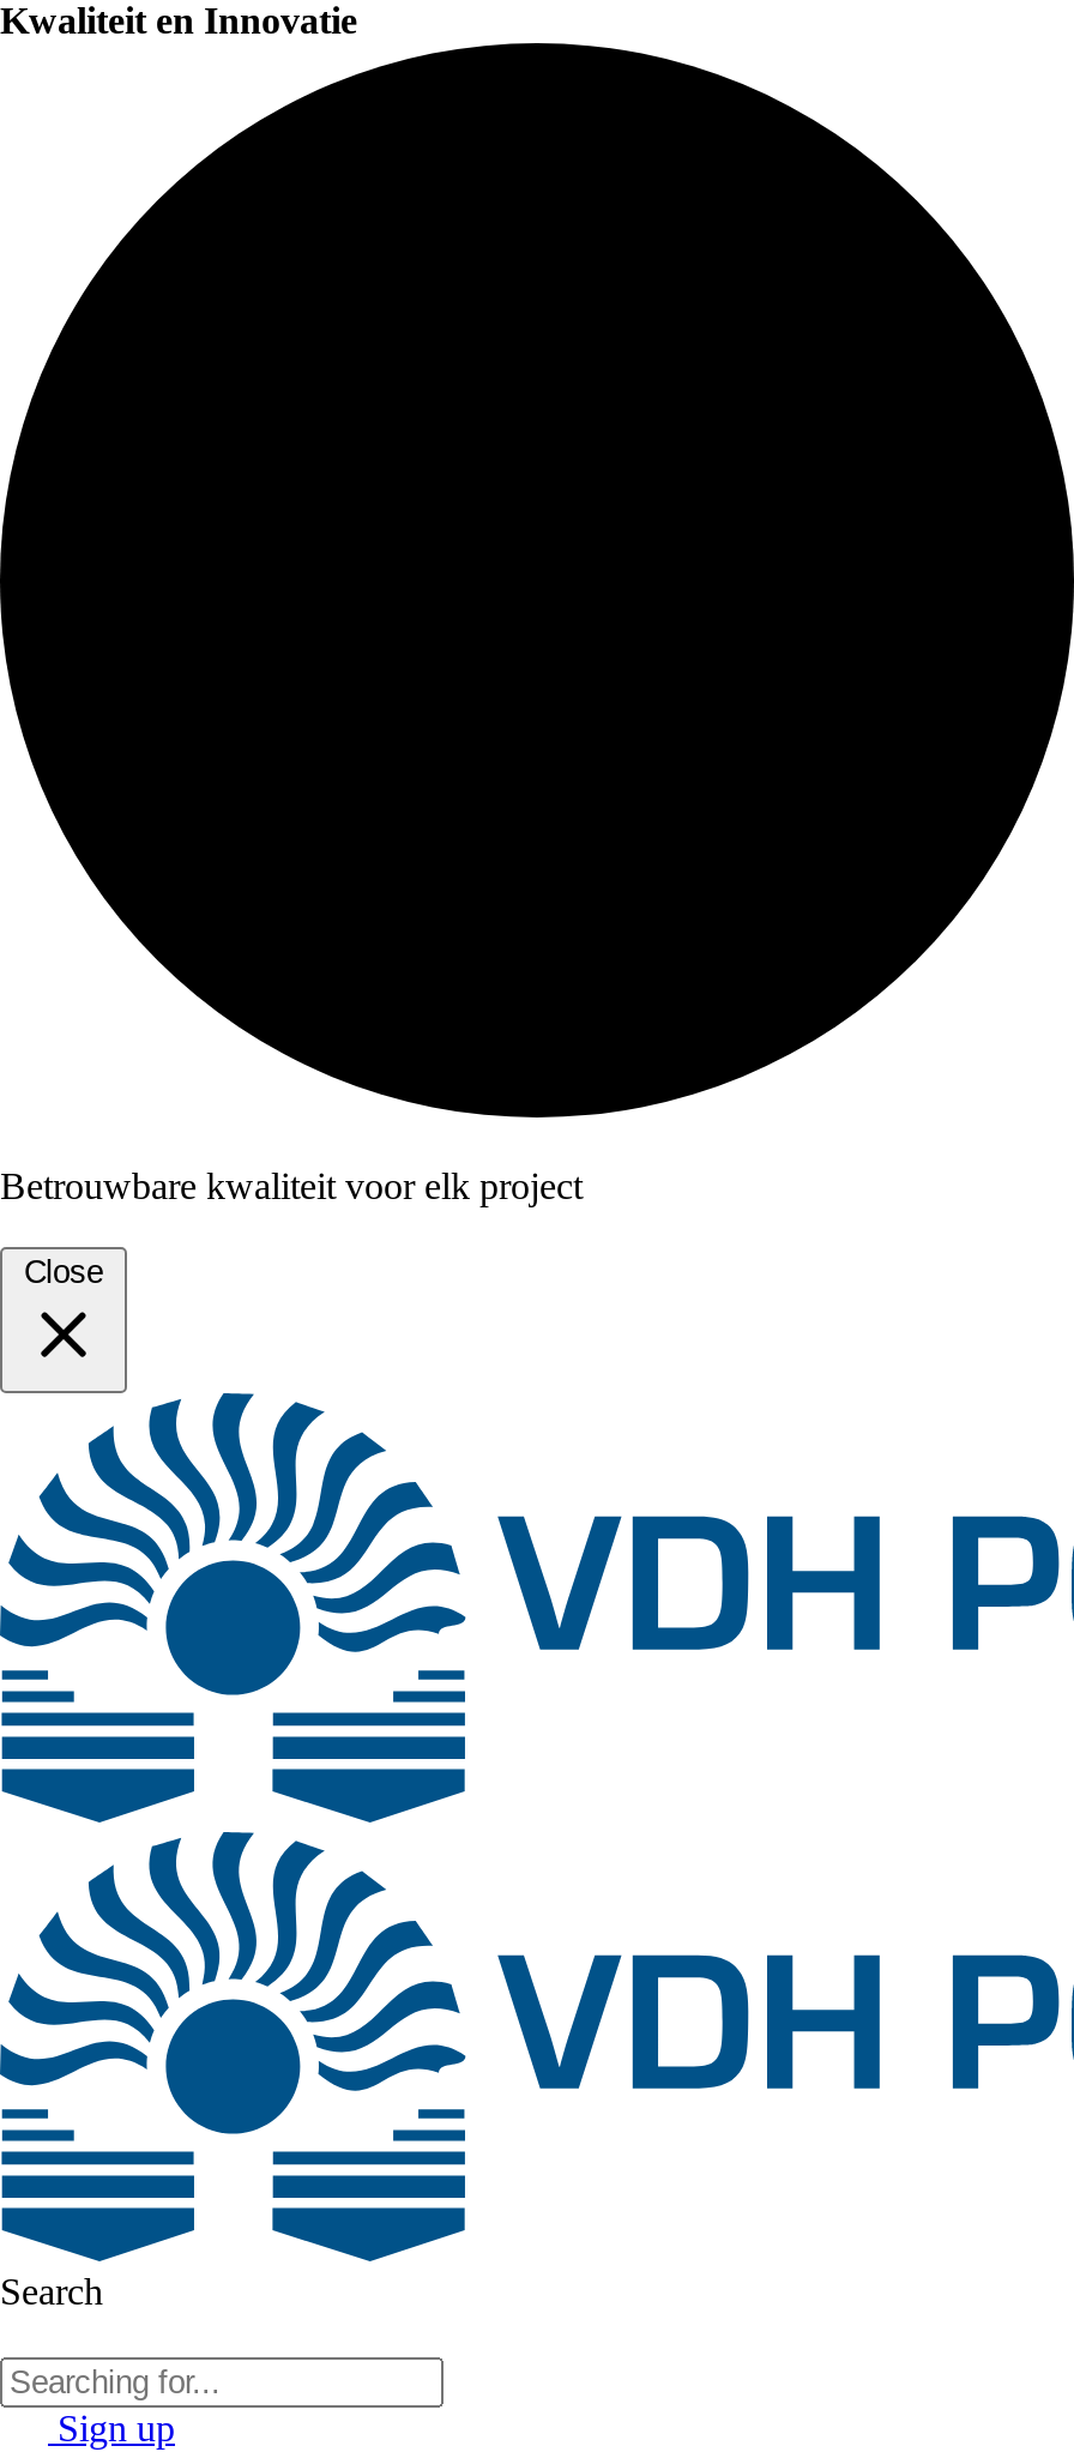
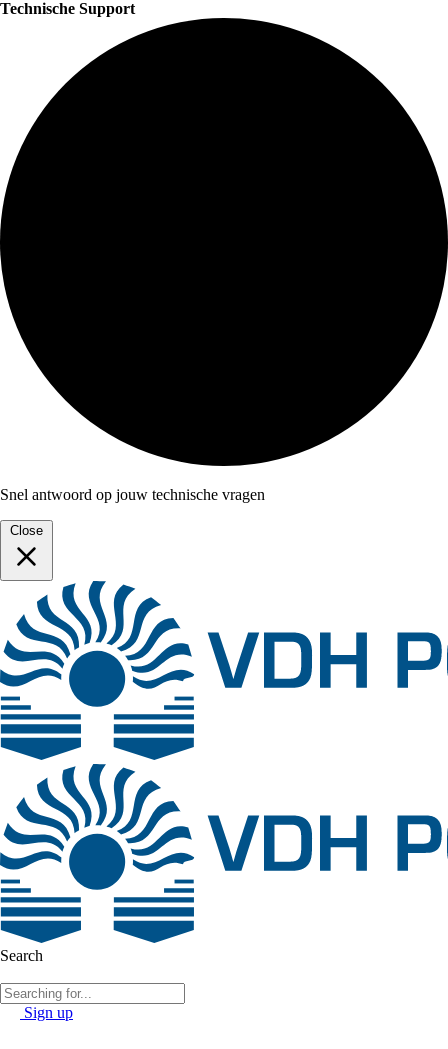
- Kwaliteit en Innovatie
+ Technische Support

- Betrouwbare kwaliteit voor elk project
+ Snel antwoord op jouw technische vragen
